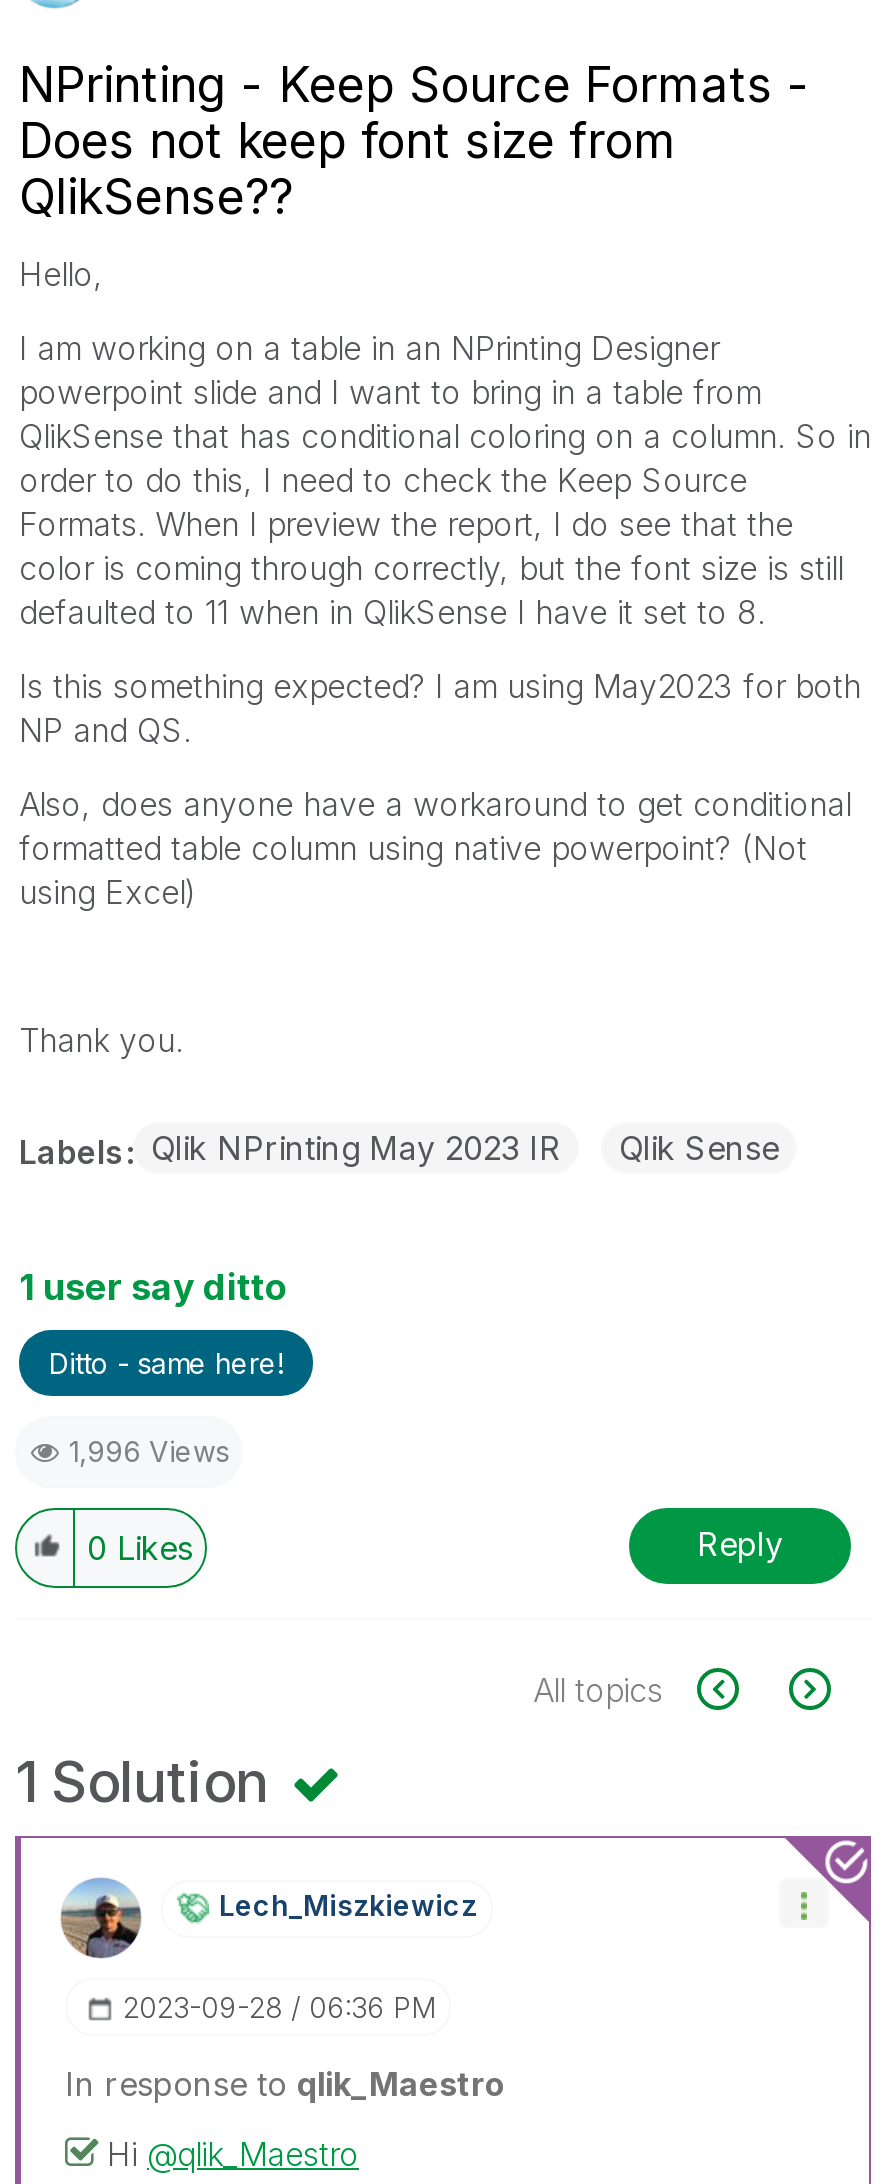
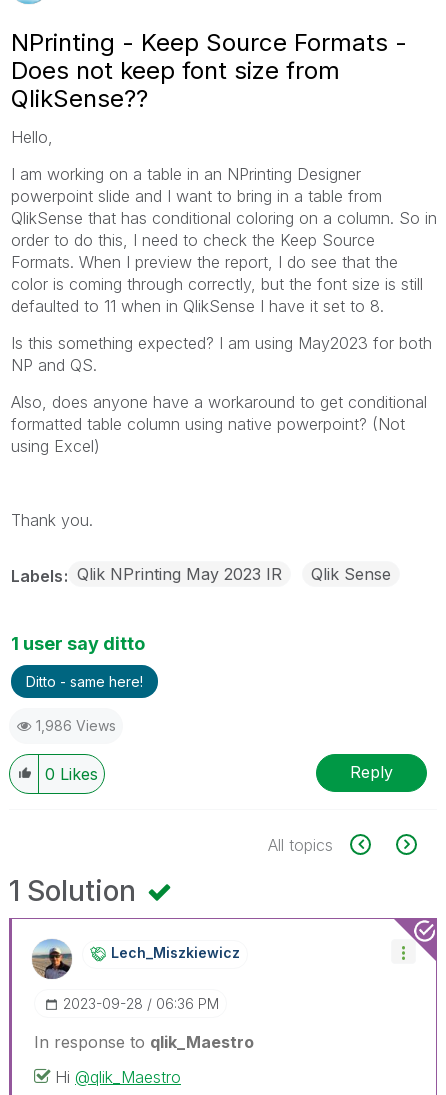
- 1,996 Views
+ 1,986 Views
